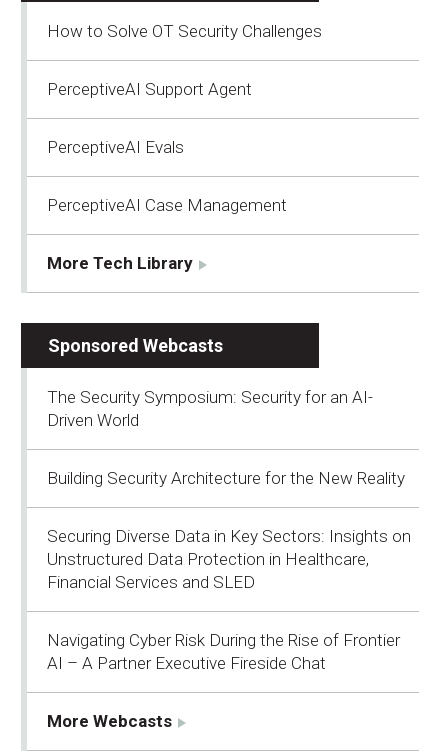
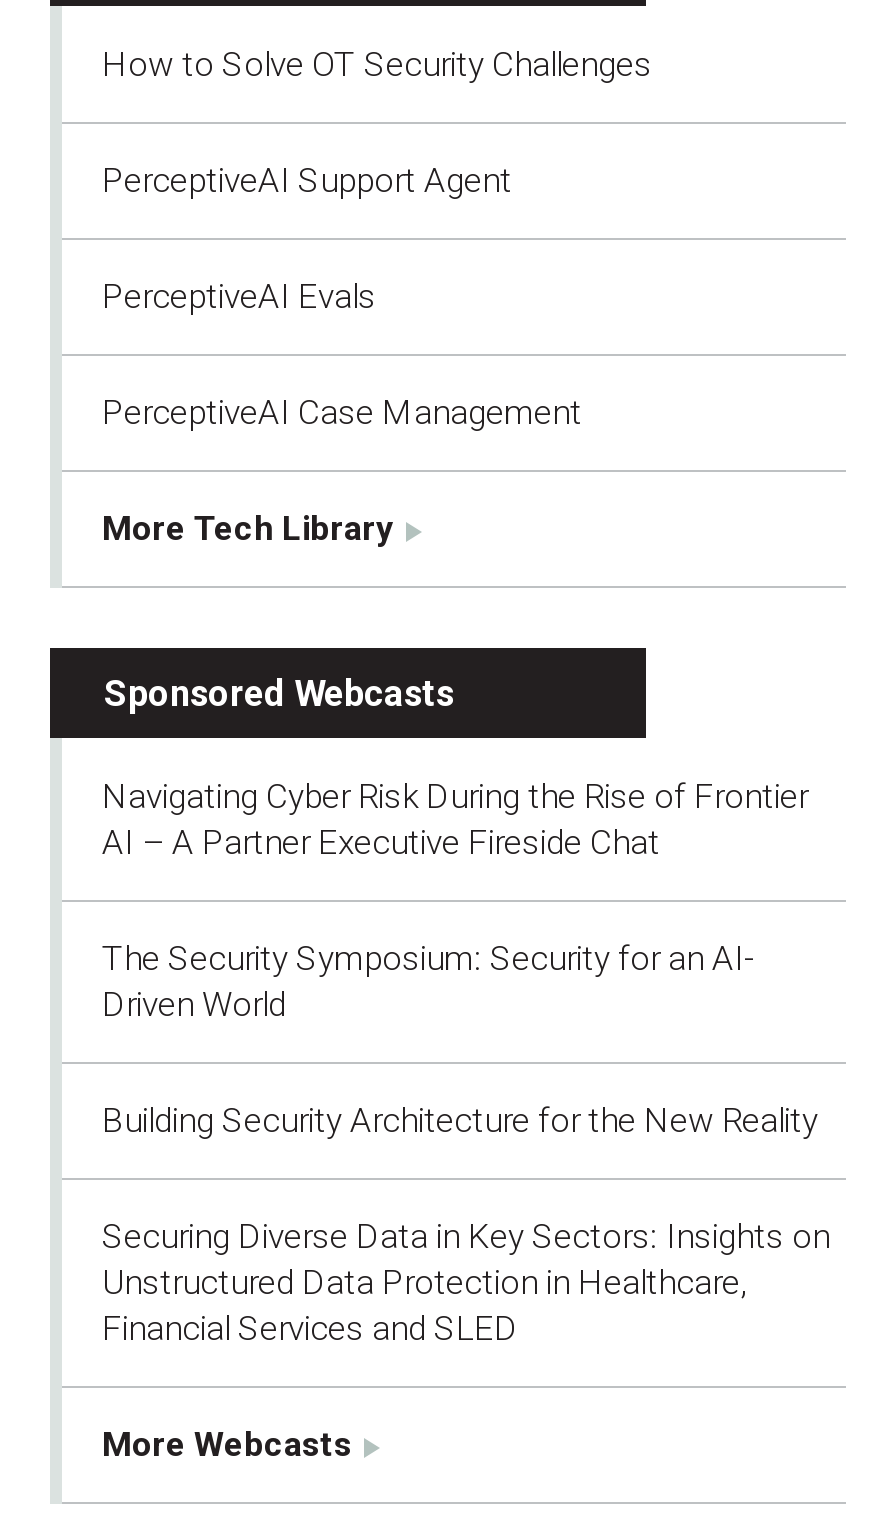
moved down: The Security Symposium: Security for an AI- | Driven World | Building Security Architecture for the New Reality | Securing Diverse Data in Key Sectors: Insights on | Unstructured Data Protection in Healthcare, | Financial Services and SLED

moved up: Navigating Cyber Risk During the Rise of Frontier | AI – A Partner Executive Fireside Chat
